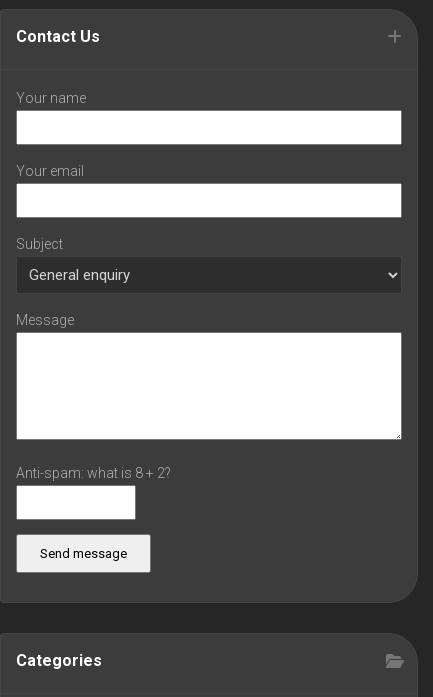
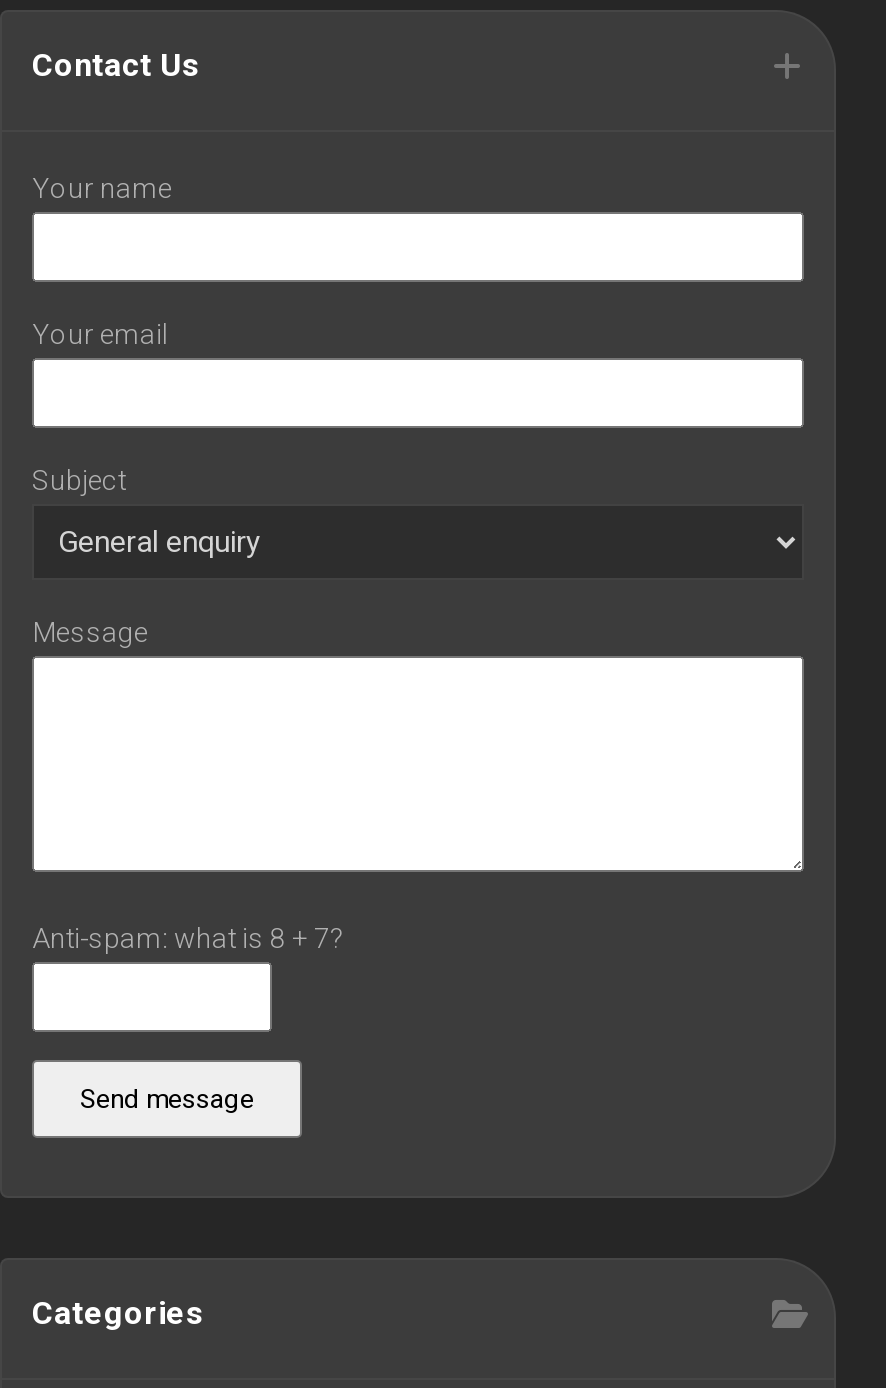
- Anti-spam: what is 8 + 2?
+ Anti-spam: what is 8 + 7?
